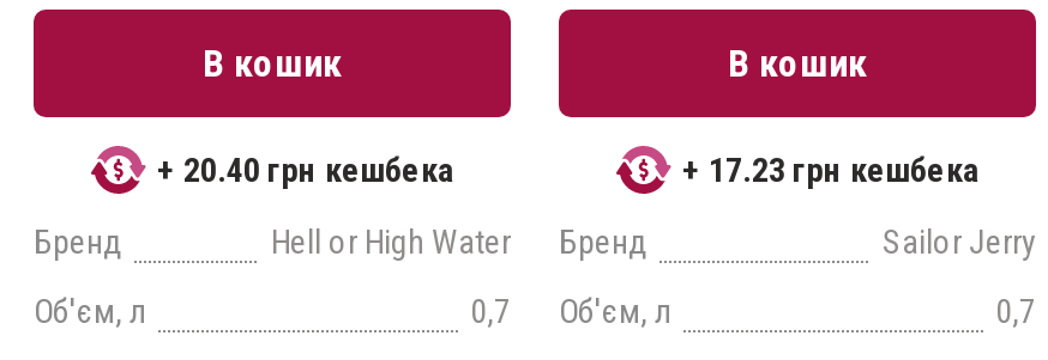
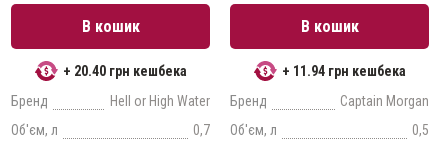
- + 17.23 грн кешбека
+ + 11.94 грн кешбека

- Sailor Jerry
+ Captain Morgan

- 0,7
+ 0,5
